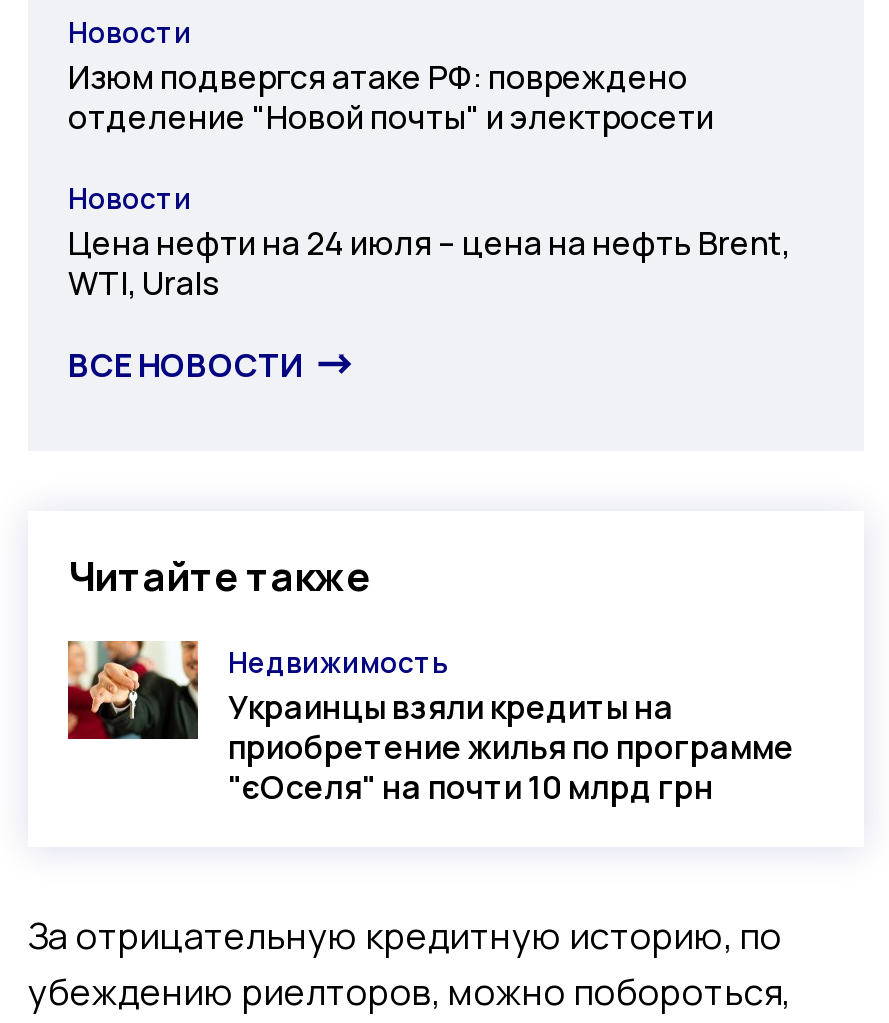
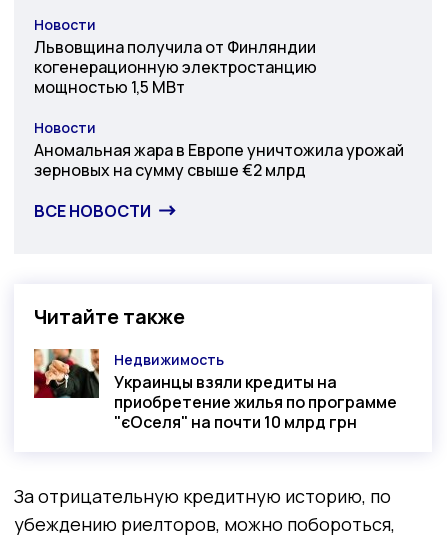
- Изюм подвергся атаке РФ: повреждено
- отделение "Новой почты" и электросети
+ Львовщина получила от Финляндии
+ когенерационную электростанцию
+ мощностью 1,5 МВт

- Цена нефти на 24 июля – цена на нефть Brent,
- WTI, Urals
+ Аномальная жара в Европе уничтожила урожай
+ зерновых на сумму свыше €2 млрд
